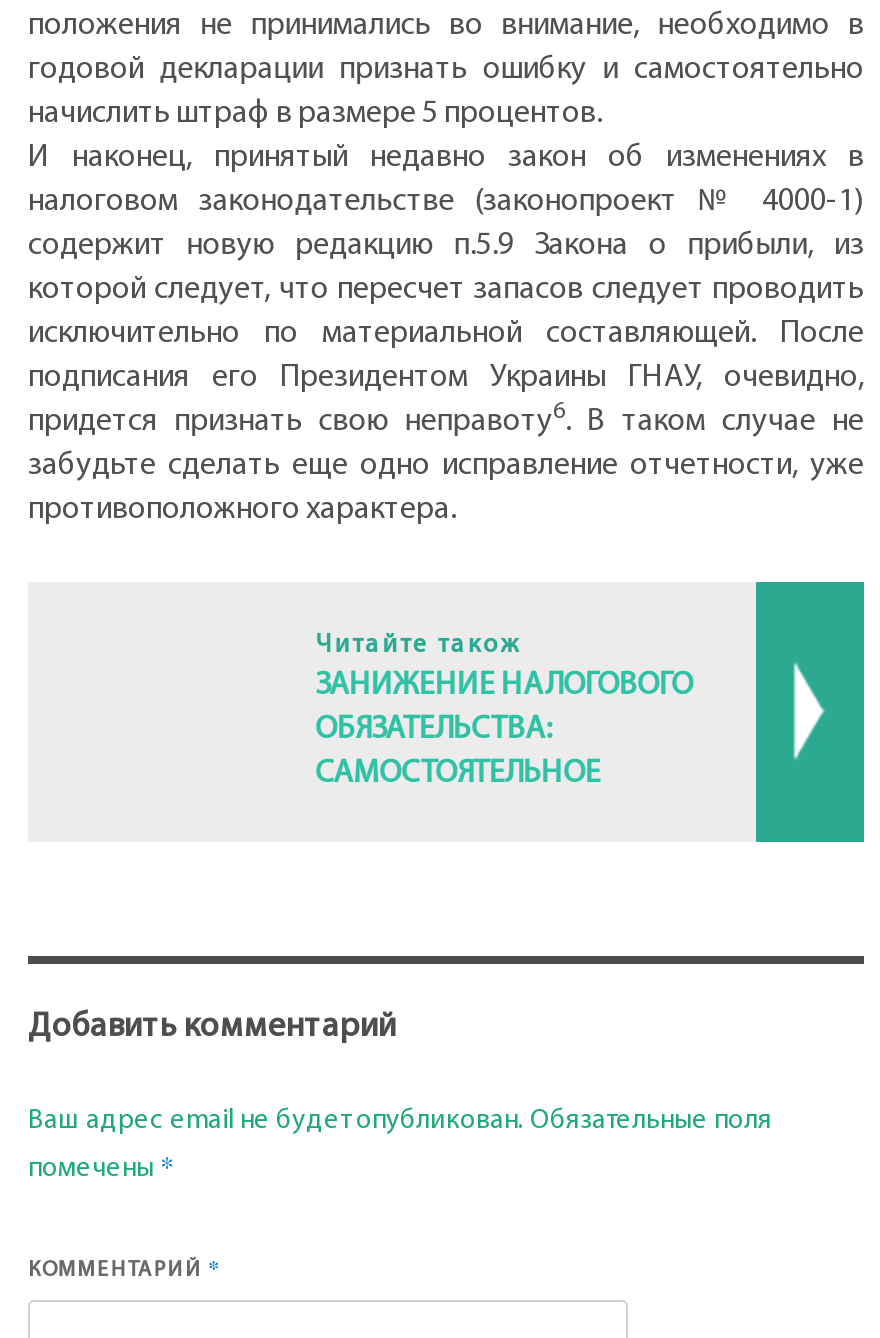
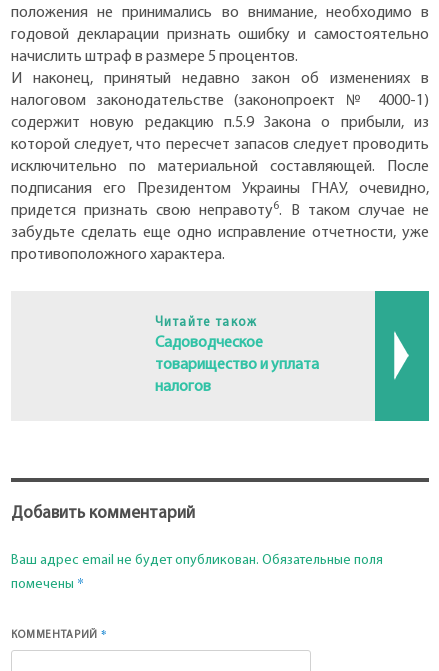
- ЗАНИЖЕНИЕ НАЛОГОВОГО
- ОБЯЗАТЕЛЬСТВА:
- САМОСТОЯТЕЛЬНОЕ
+ Садоводческое
+ товарищество и уплата
+ налогов
